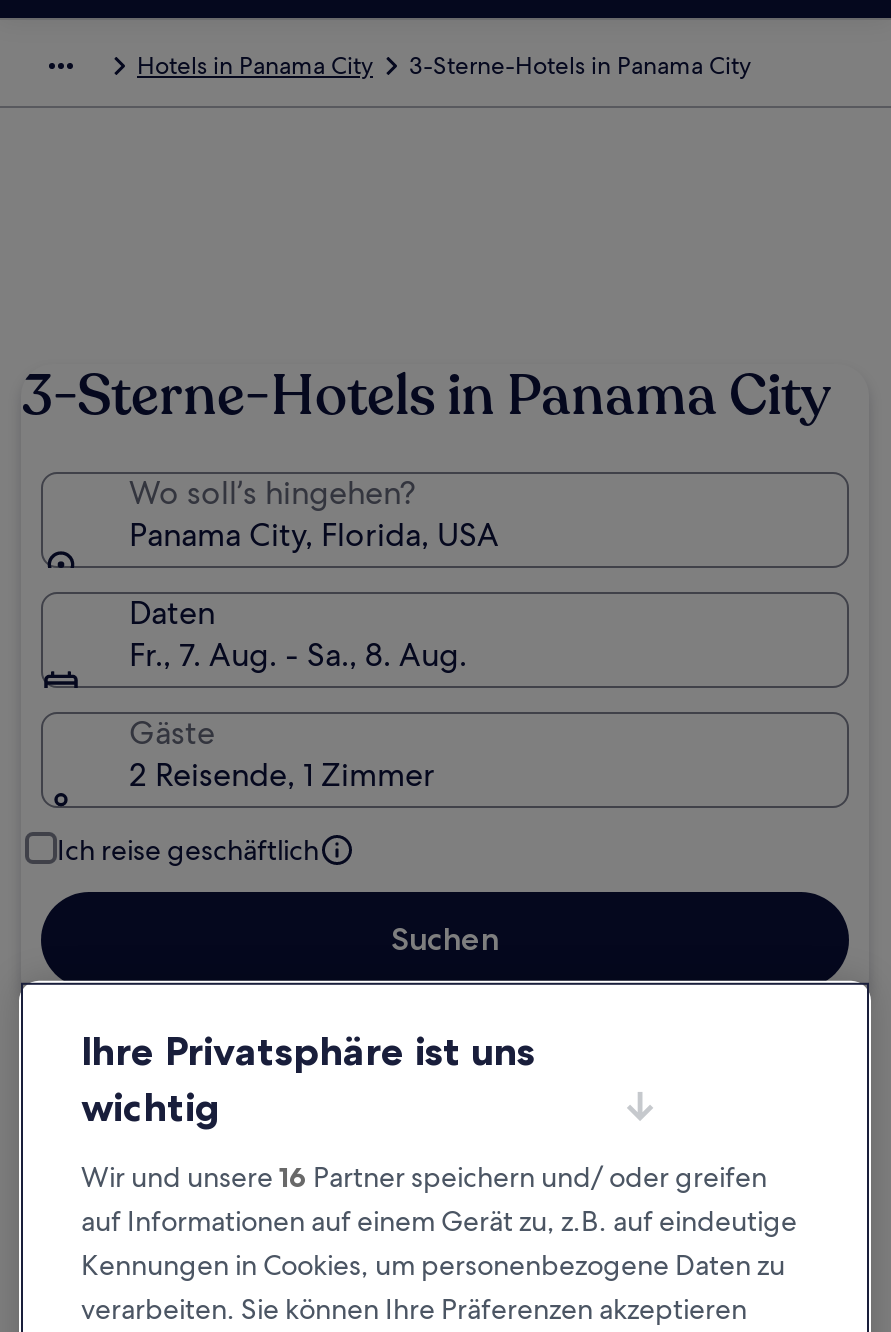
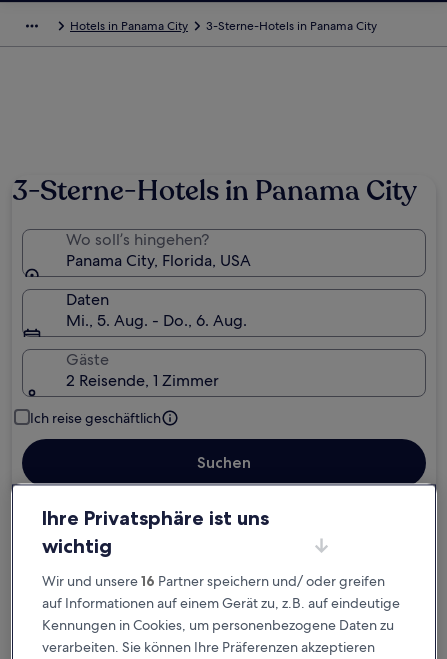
- Fr., 7. Aug. - Sa., 8. Aug.
+ Mi., 5. Aug. - Do., 6. Aug.
